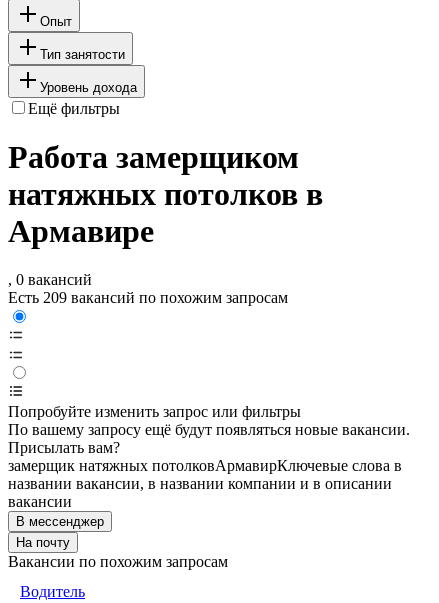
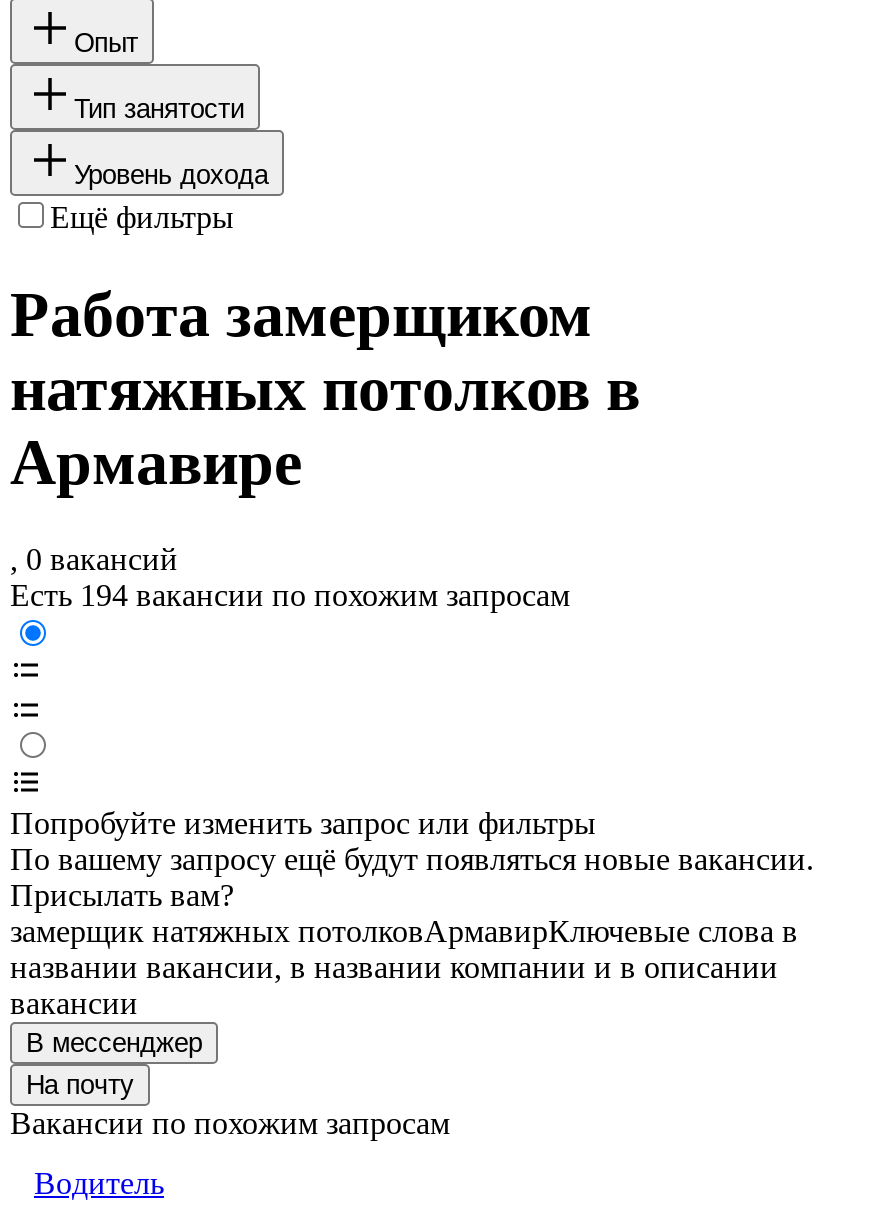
- Есть 209 вакансий по похожим запросам
+ Есть 194 вакансии по похожим запросам
